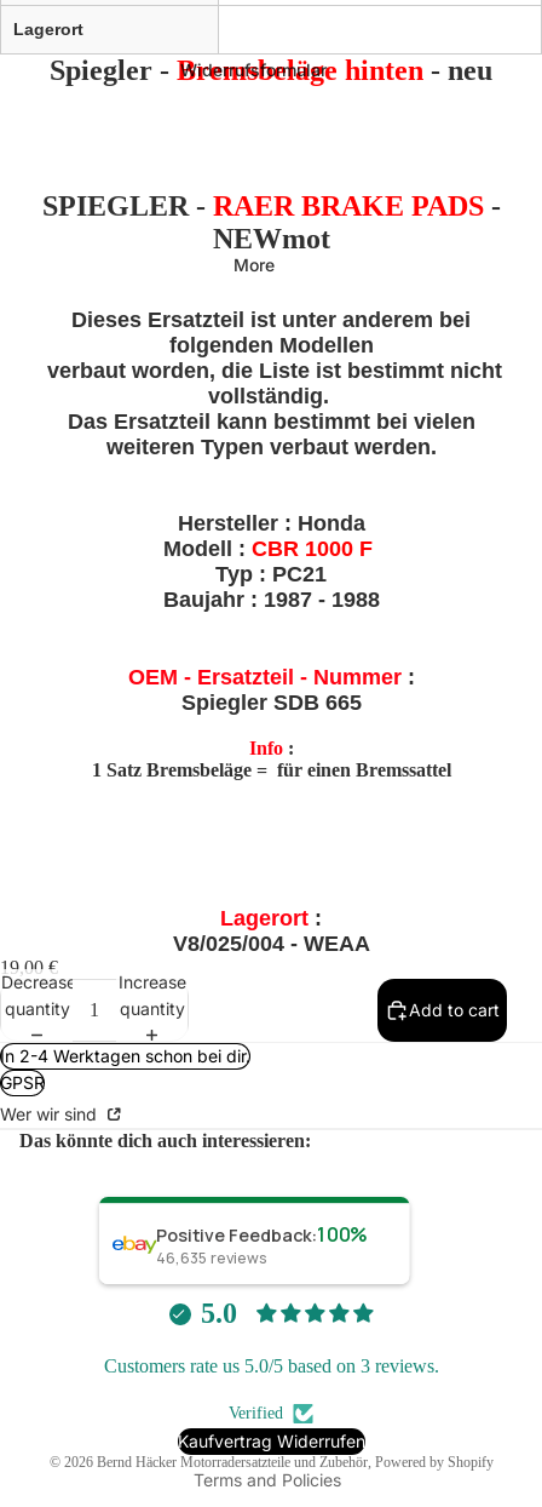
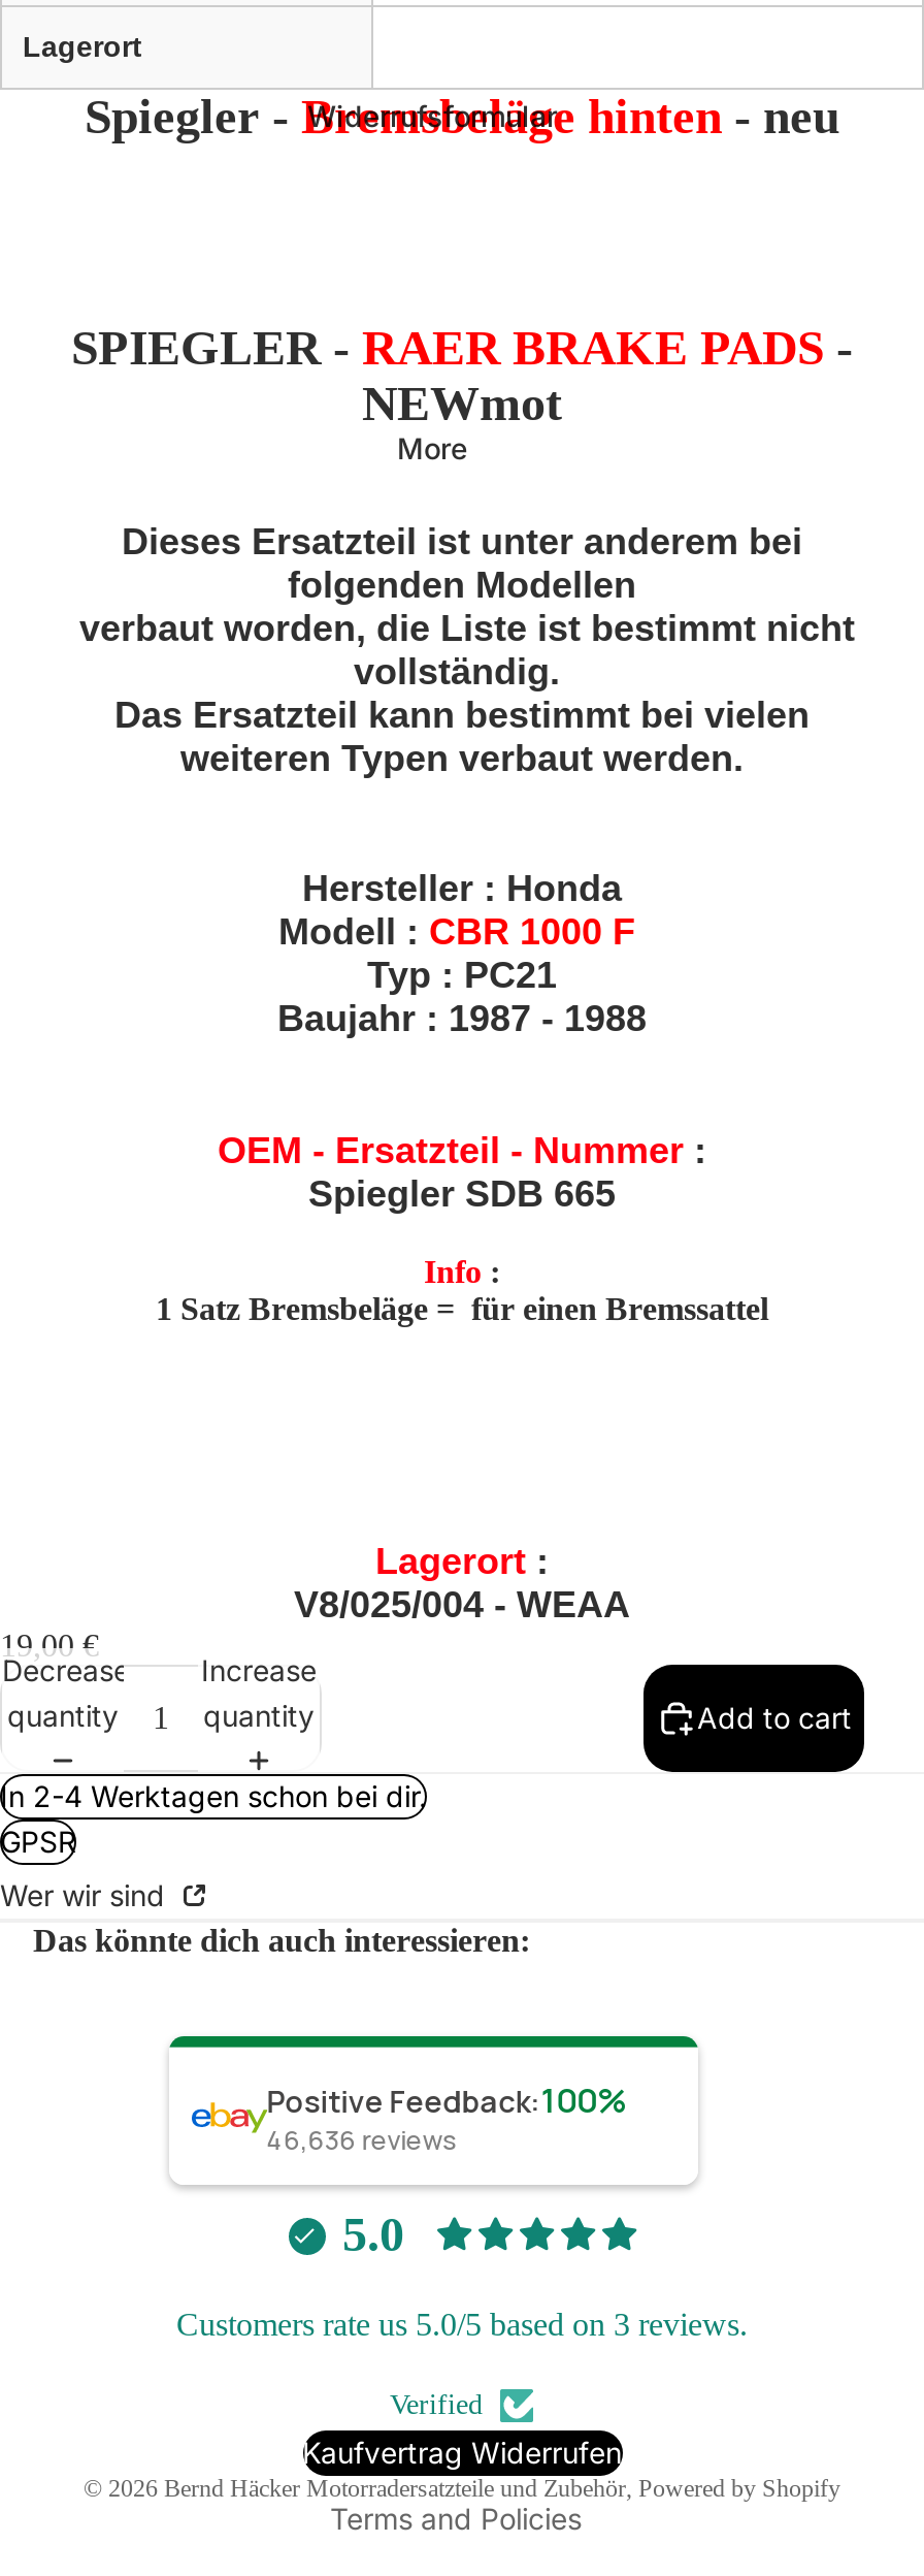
- 46,635 reviews
+ 46,636 reviews
